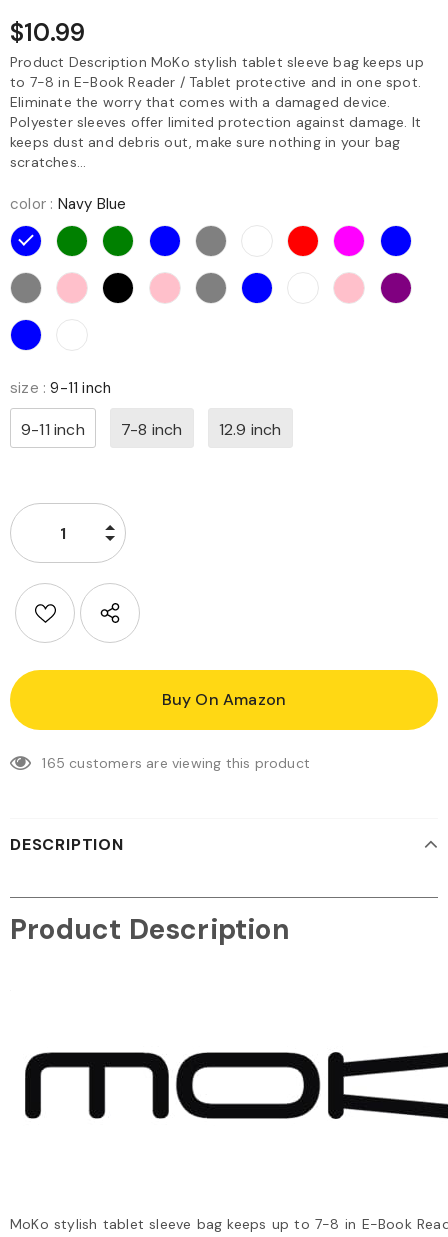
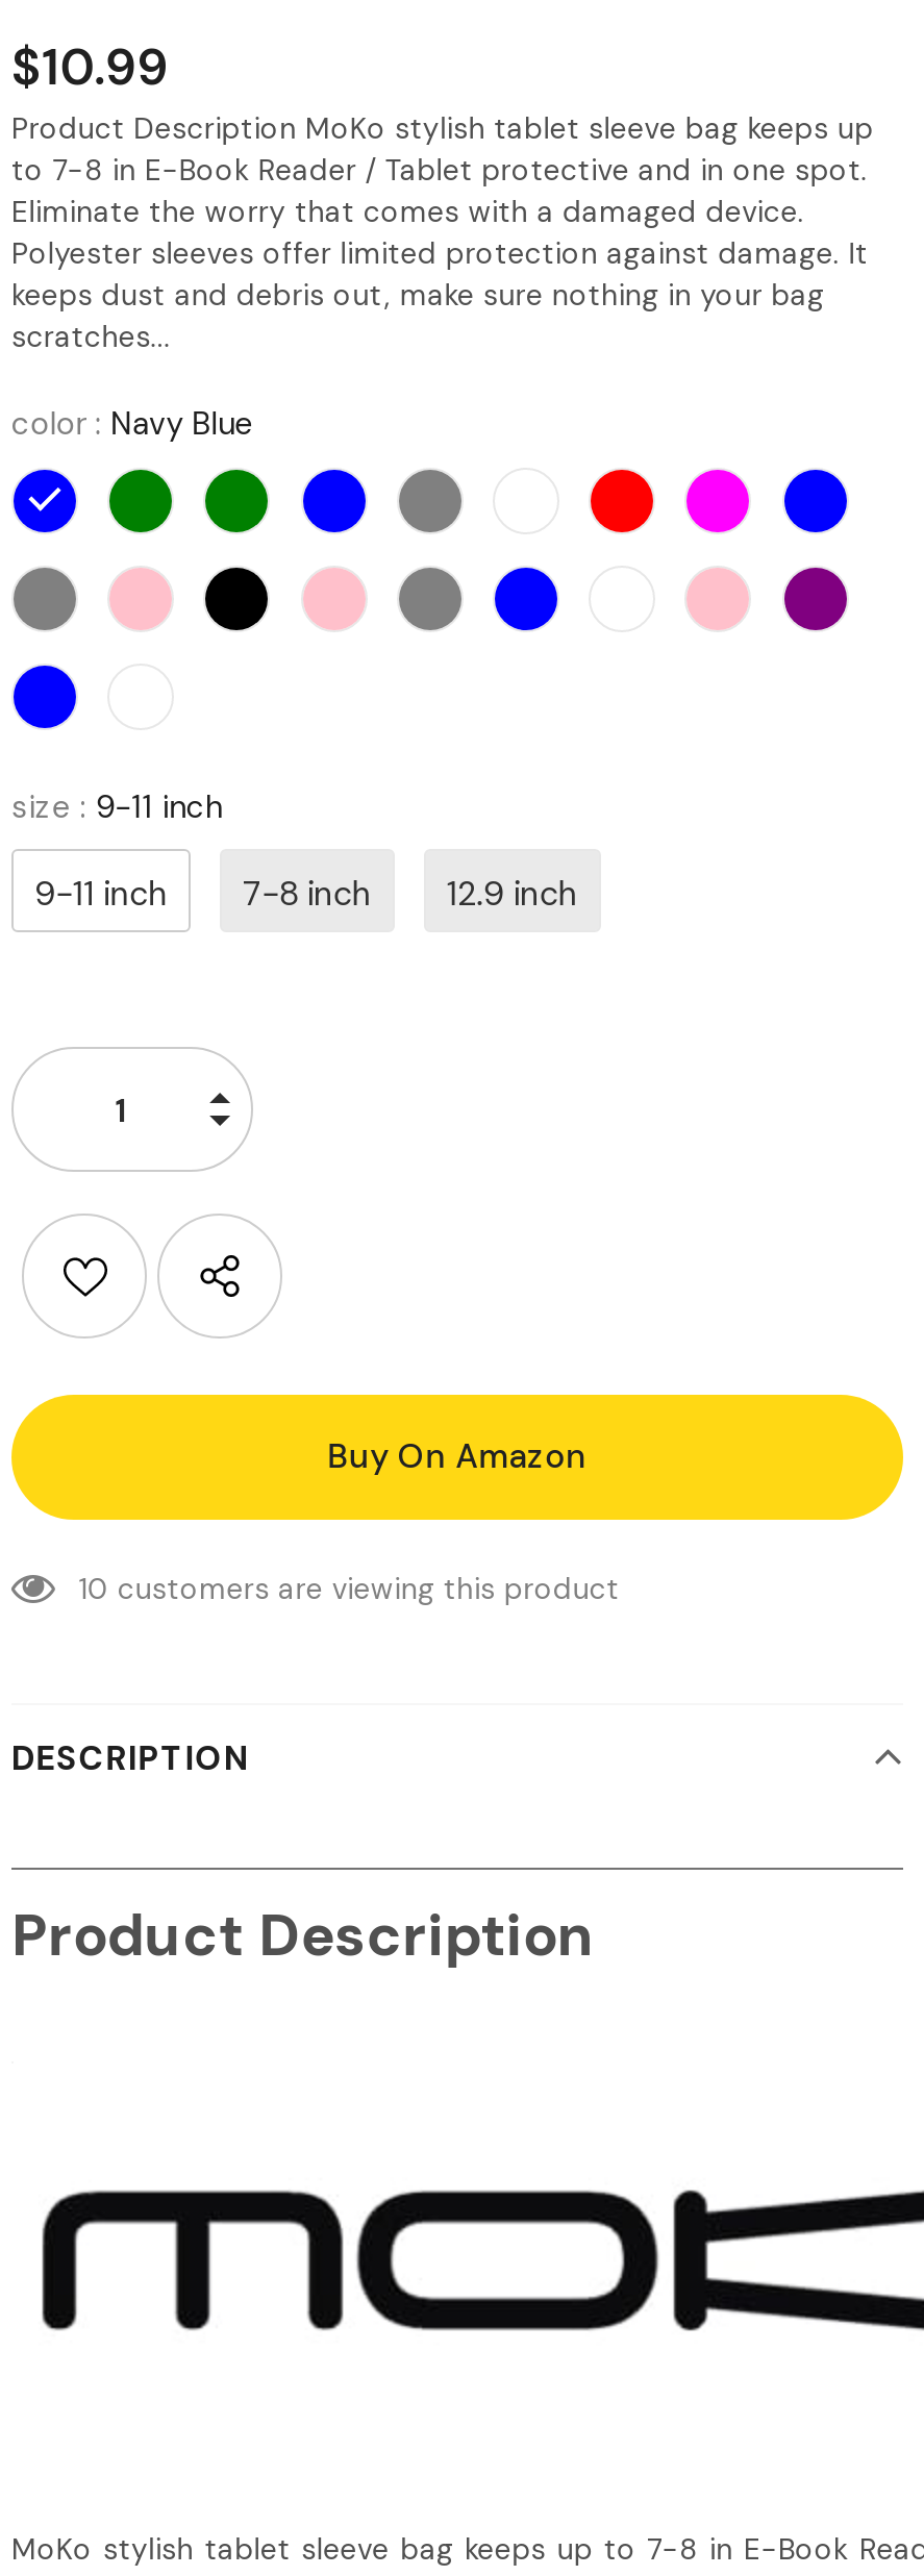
- 165 customers are viewing this product
+ 10 customers are viewing this product
